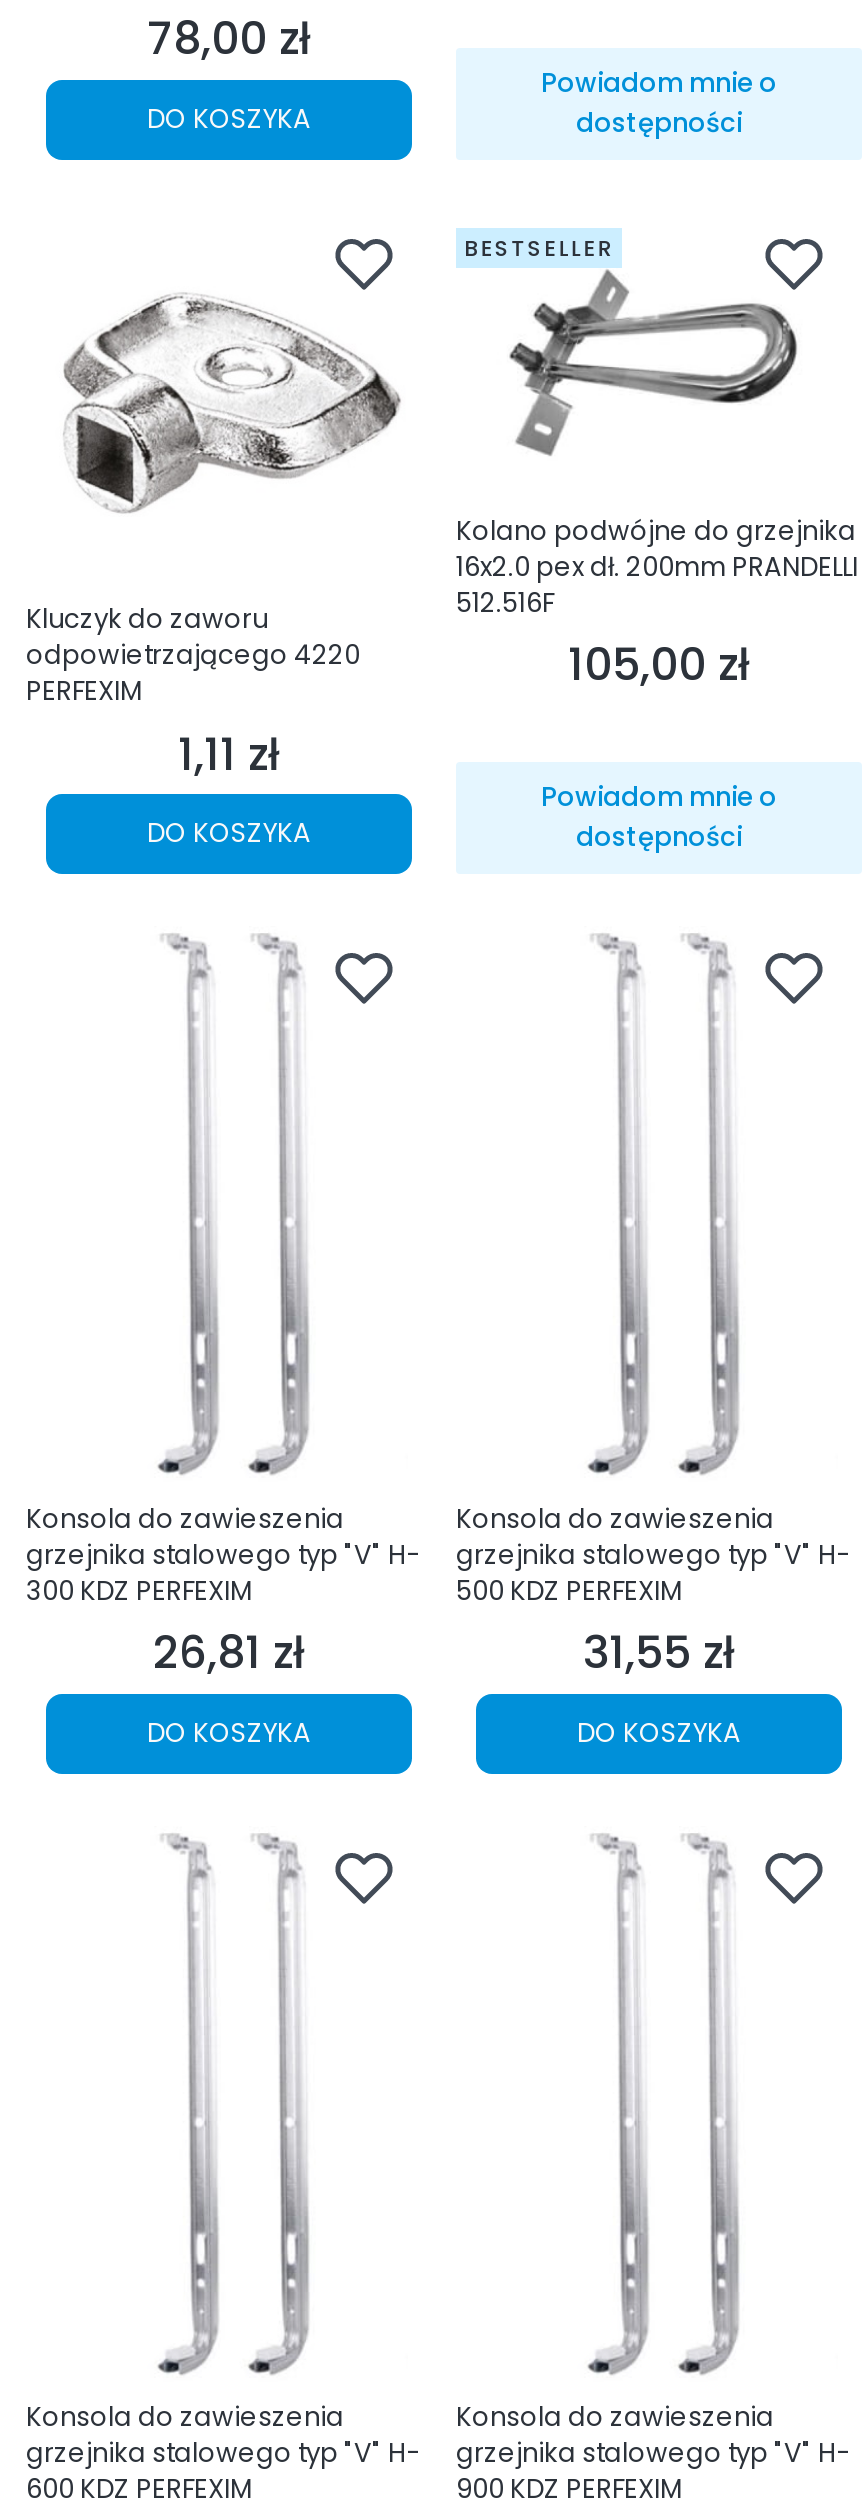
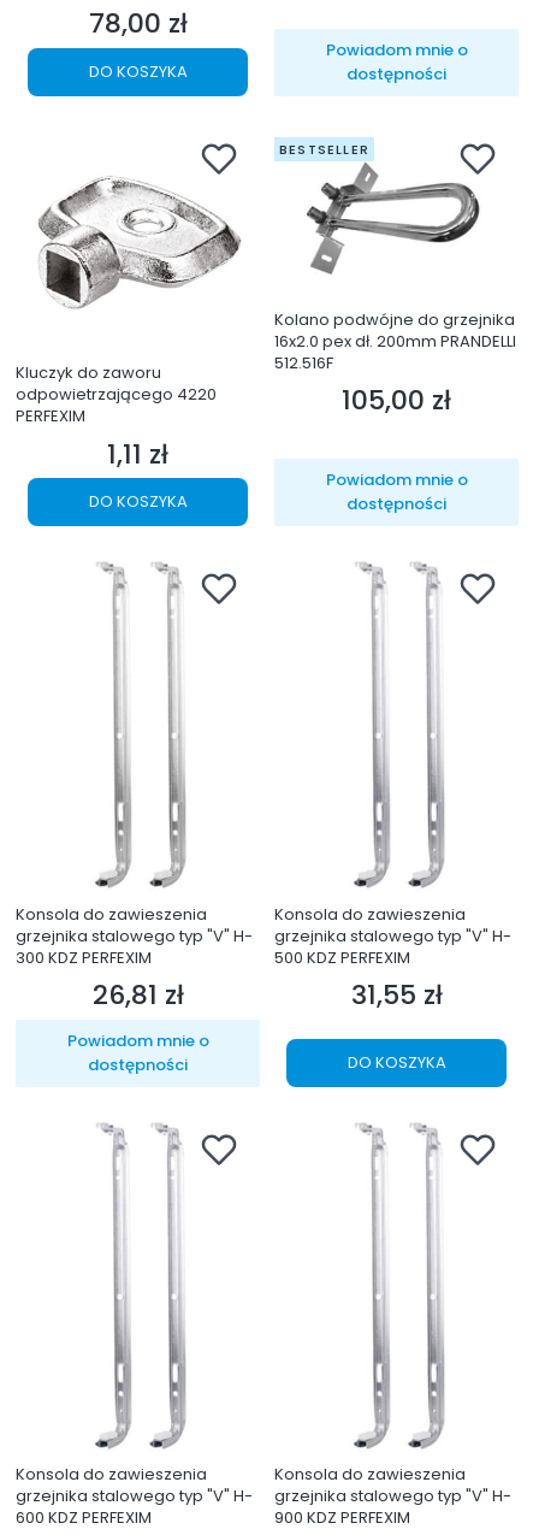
- DO KOSZYKA
+ Powiadom mnie o
+ dostępności
